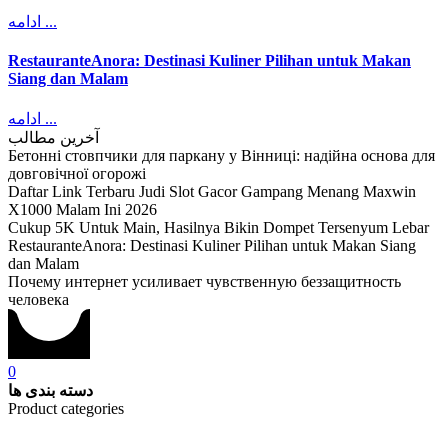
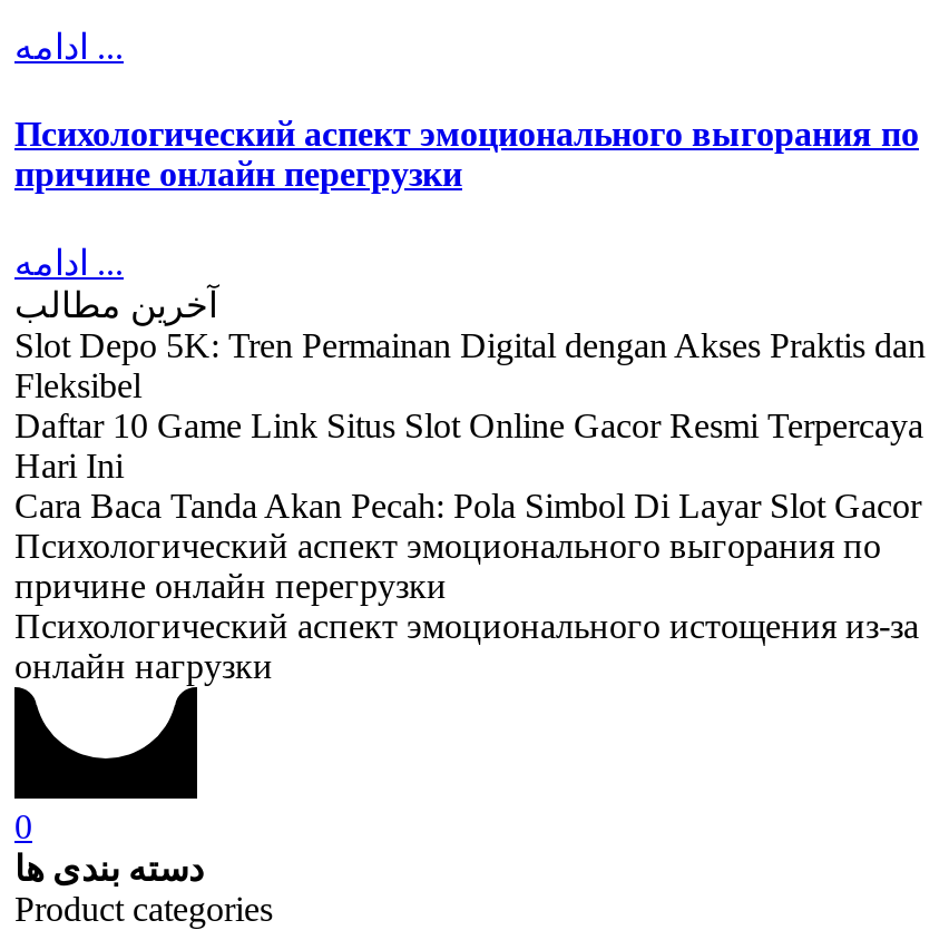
- RestauranteAnora: Destinasi Kuliner Pilihan untuk Makan
- Siang dan Malam
+ Психологический аспект эмоционального выгорания по
+ причине онлайн перегрузки

- Бетонні стовпчики для паркану у Вінниці: надійна основа для
- довговічної огорожі
- Daftar Link Terbaru Judi Slot Gacor Gampang Menang Maxwin
- X1000 Malam Ini 2026
- Cukup 5K Untuk Main, Hasilnya Bikin Dompet Tersenyum Lebar
- RestauranteAnora: Destinasi Kuliner Pilihan untuk Makan Siang
- dan Malam
- Почему интернет усиливает чувственную беззащитность
- человека
+ Slot Depo 5K: Tren Permainan Digital dengan Akses Praktis dan
+ Fleksibel
+ Daftar 10 Game Link Situs Slot Online Gacor Resmi Terpercaya
+ Hari Ini
+ Cara Baca Tanda Akan Pecah: Pola Simbol Di Layar Slot Gacor
+ Психологический аспект эмоционального выгорания по
+ причине онлайн перегрузки
+ Психологический аспект эмоционального истощения из-за
+ онлайн нагрузки
